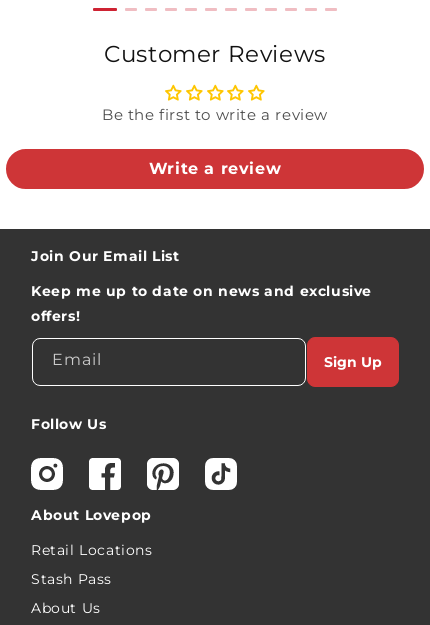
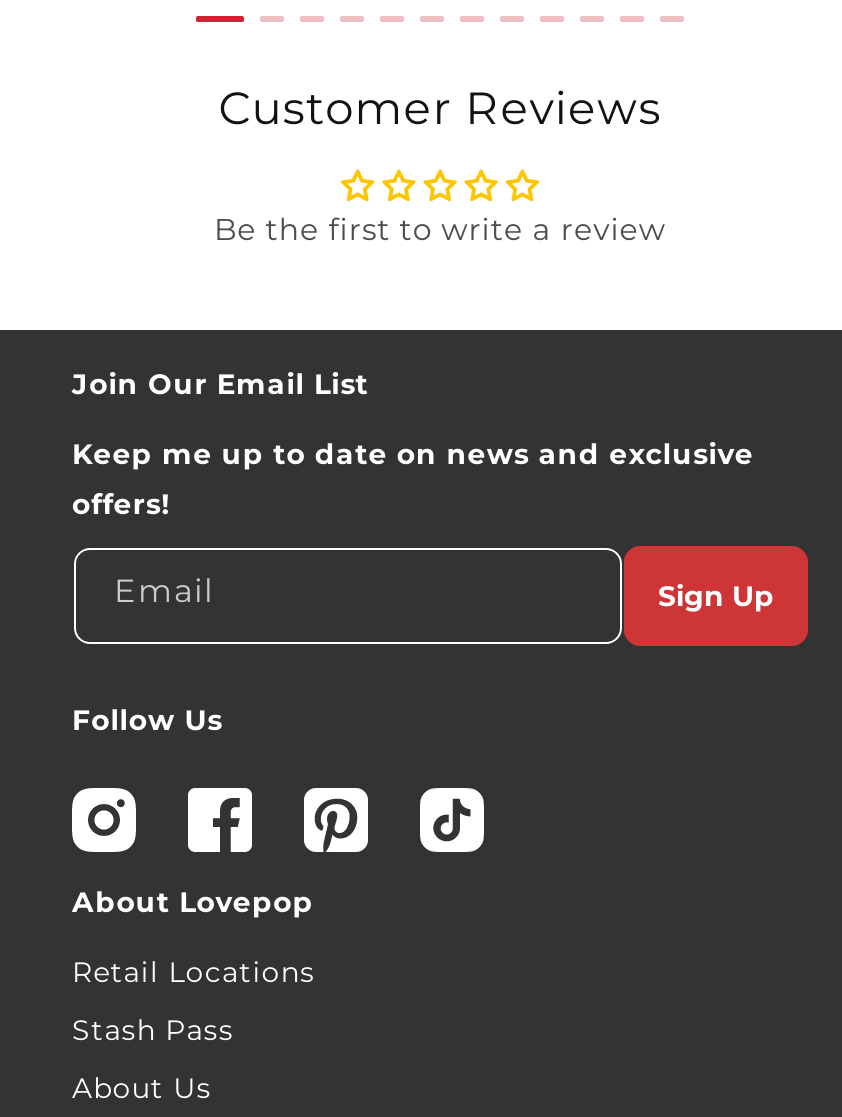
- Write a review
